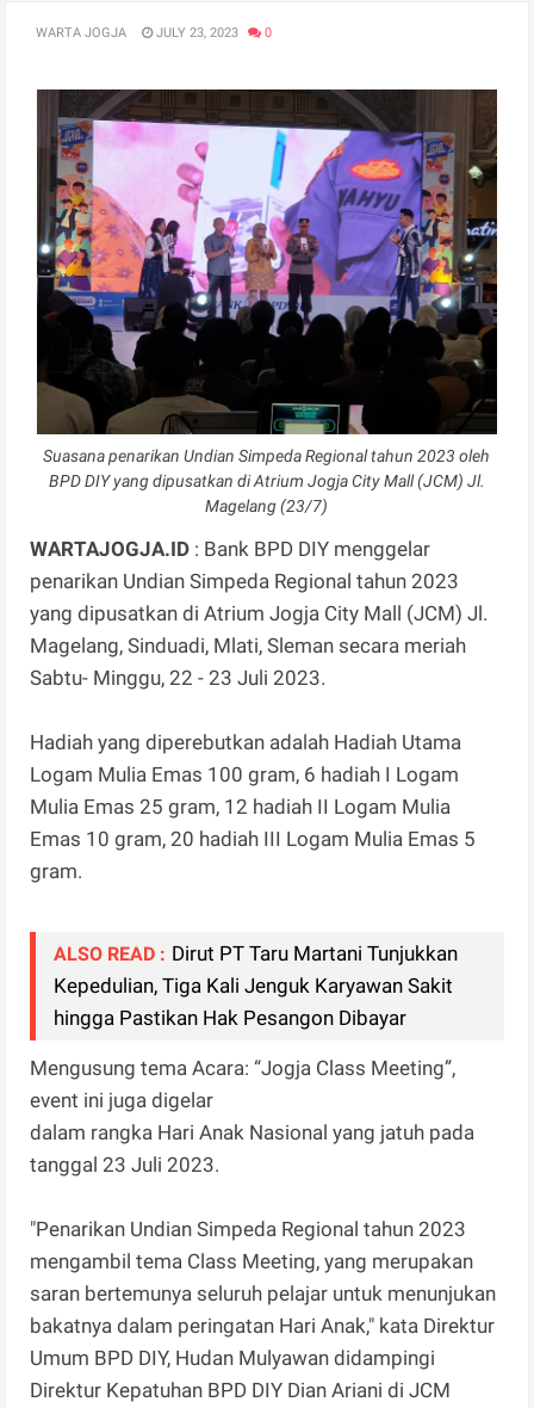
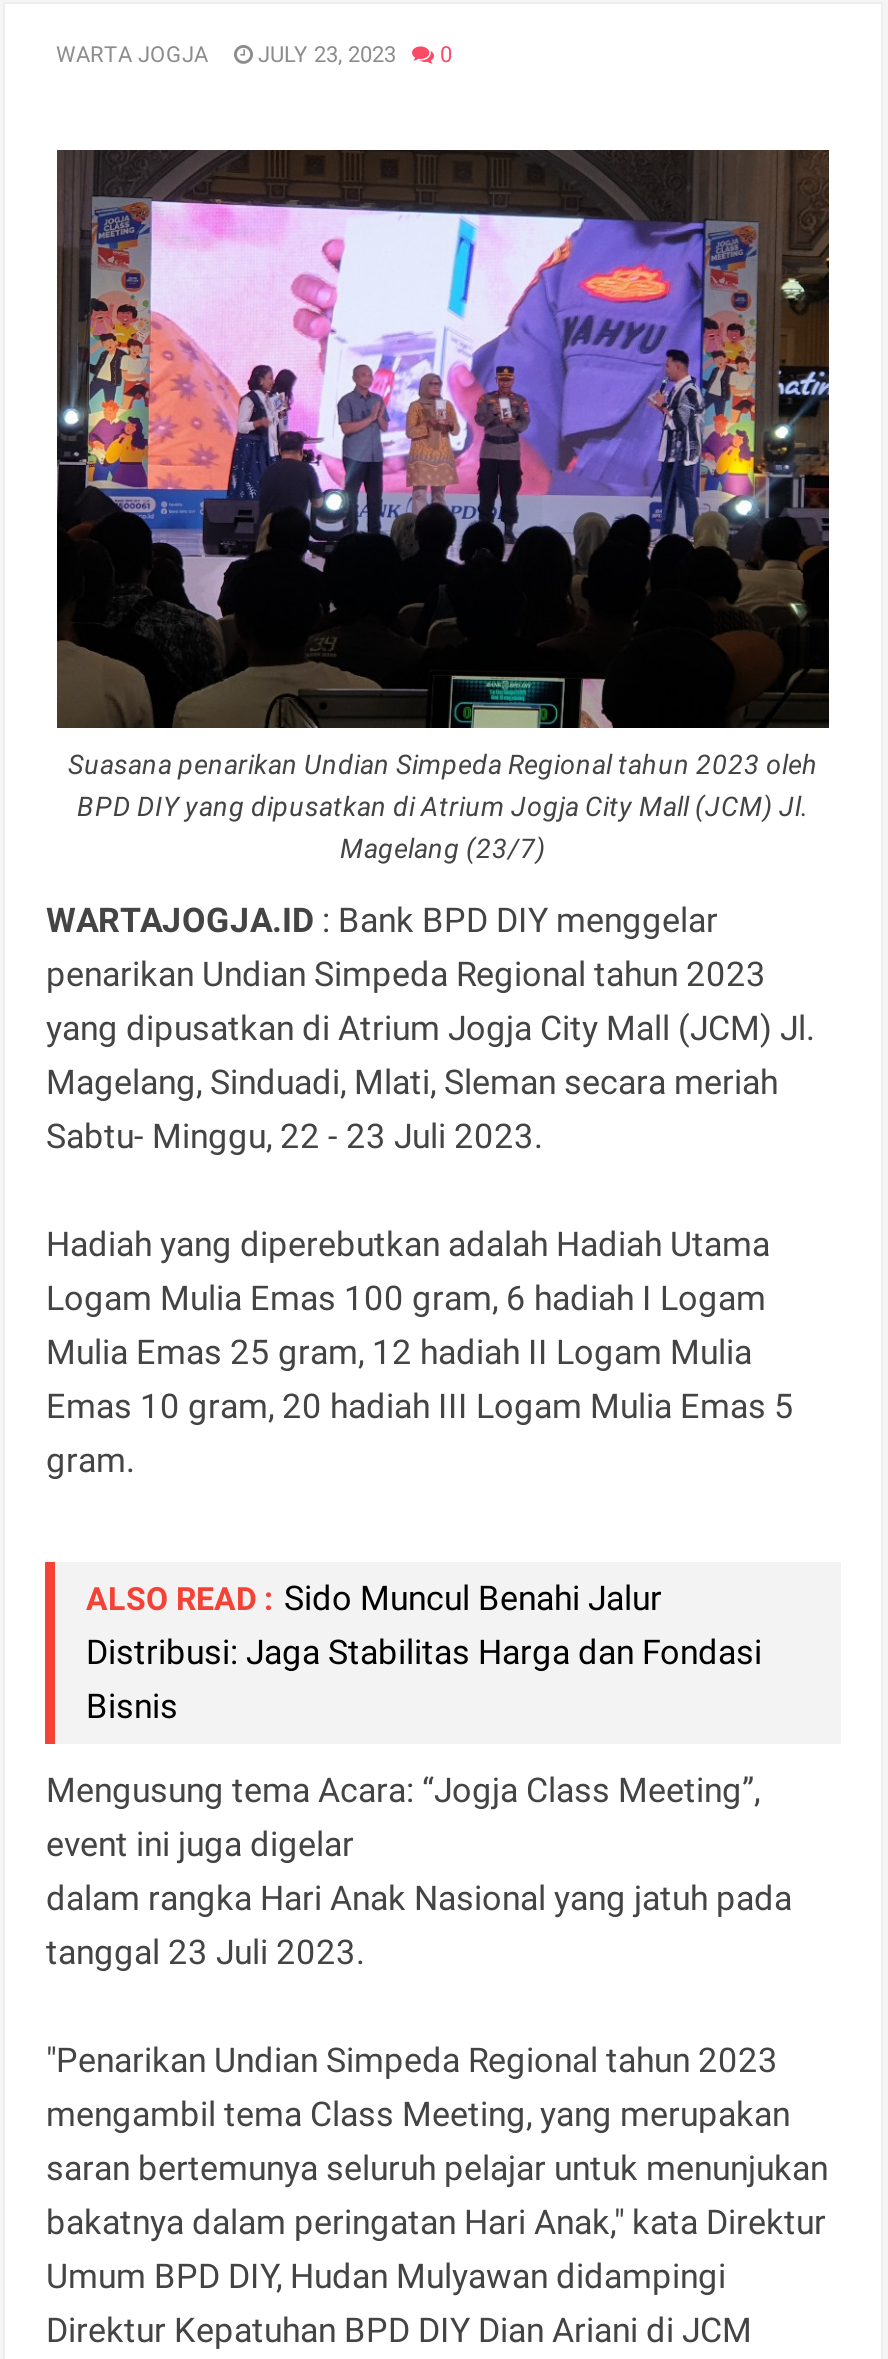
- ALSO READ : Dirut PT Taru Martani Tunjukkan
- Kepedulian, Tiga Kali Jenguk Karyawan Sakit
- hingga Pastikan Hak Pesangon Dibayar
+ ALSO READ : Sido Muncul Benahi Jalur
+ Distribusi: Jaga Stabilitas Harga dan Fondasi
+ Bisnis
